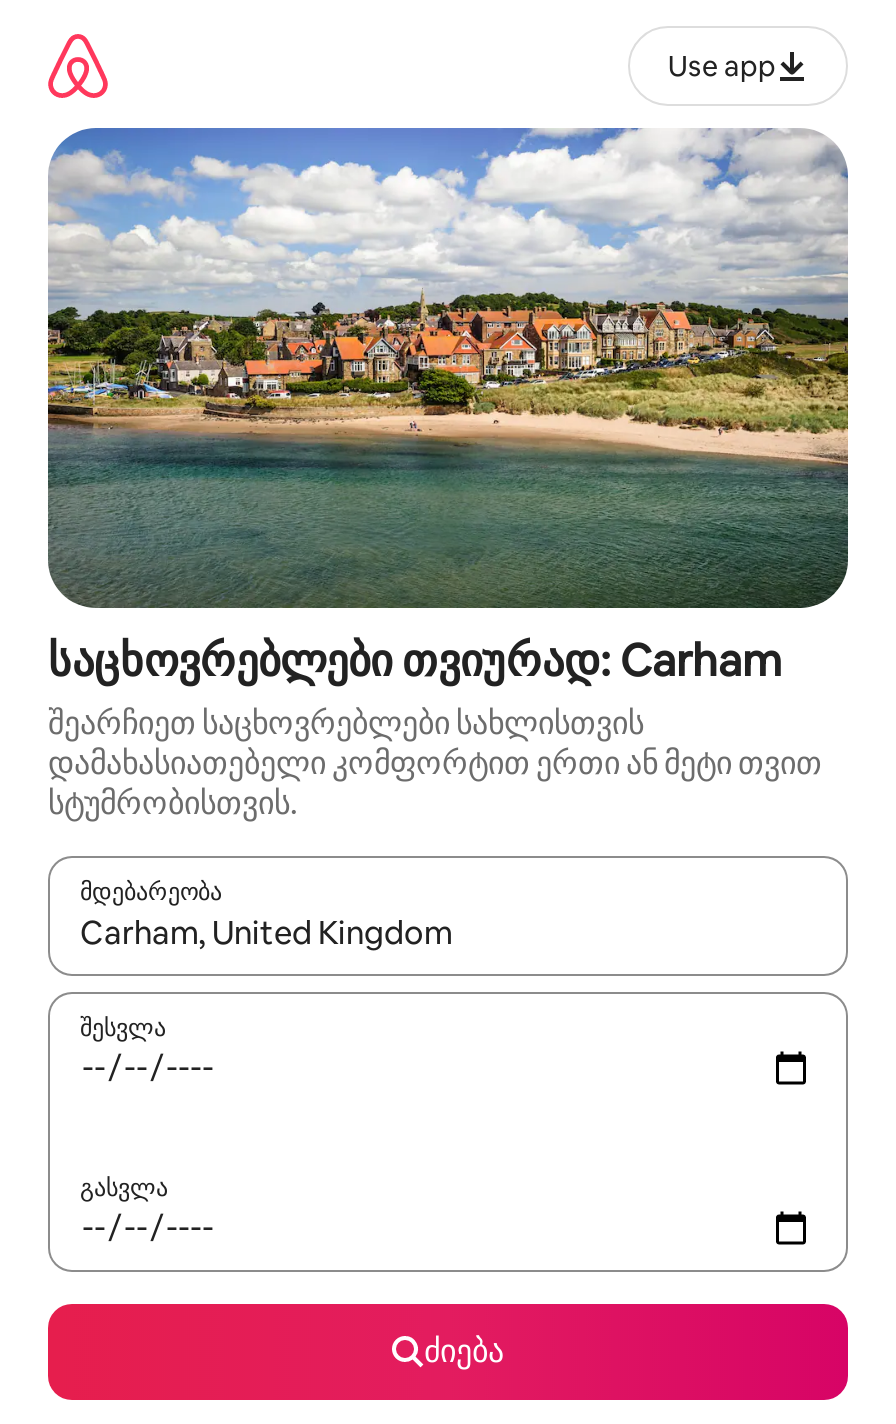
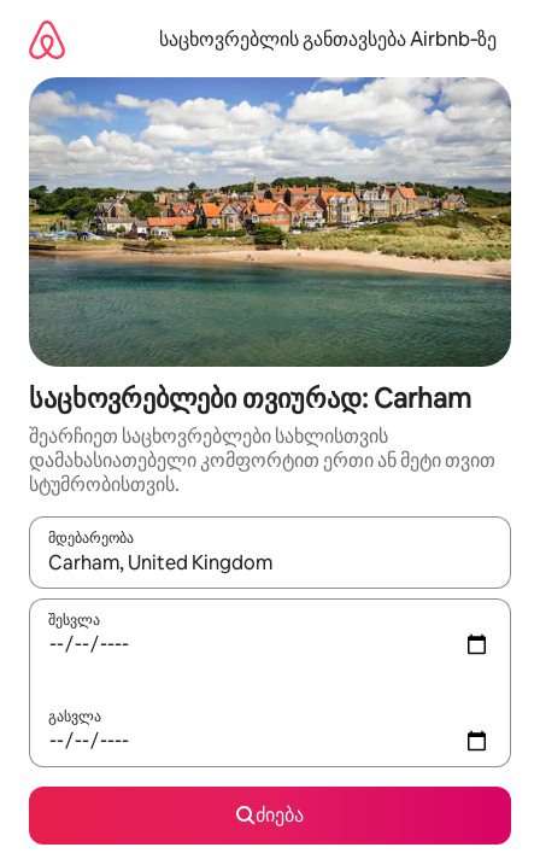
- Use app
+ საცხოვრებლის განთავსება Airbnb‑ზე
